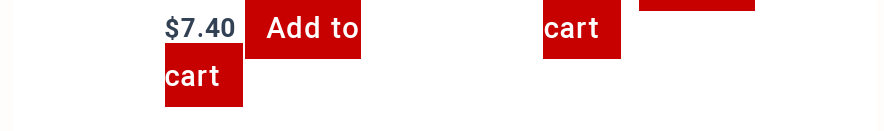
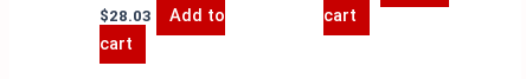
- $7.40 Add to
+ $28.03 Add to
